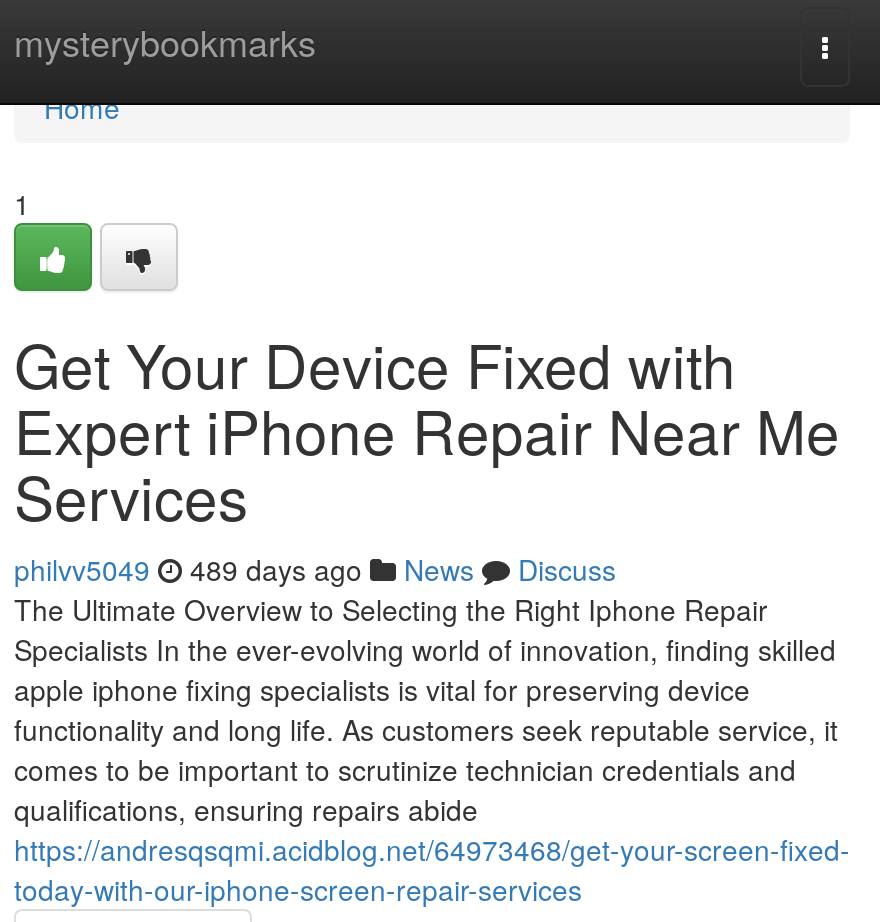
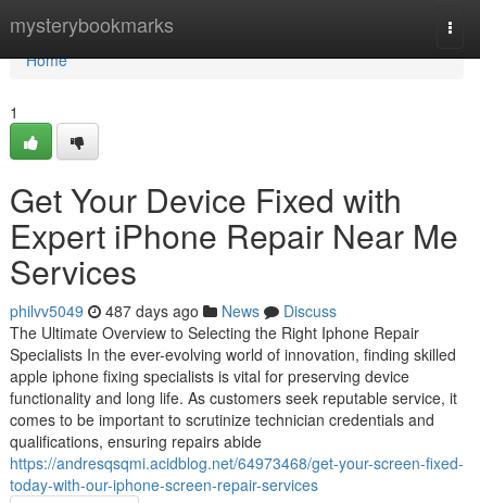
- philvv5049 489 days ago News Discuss
+ philvv5049 487 days ago News Discuss
